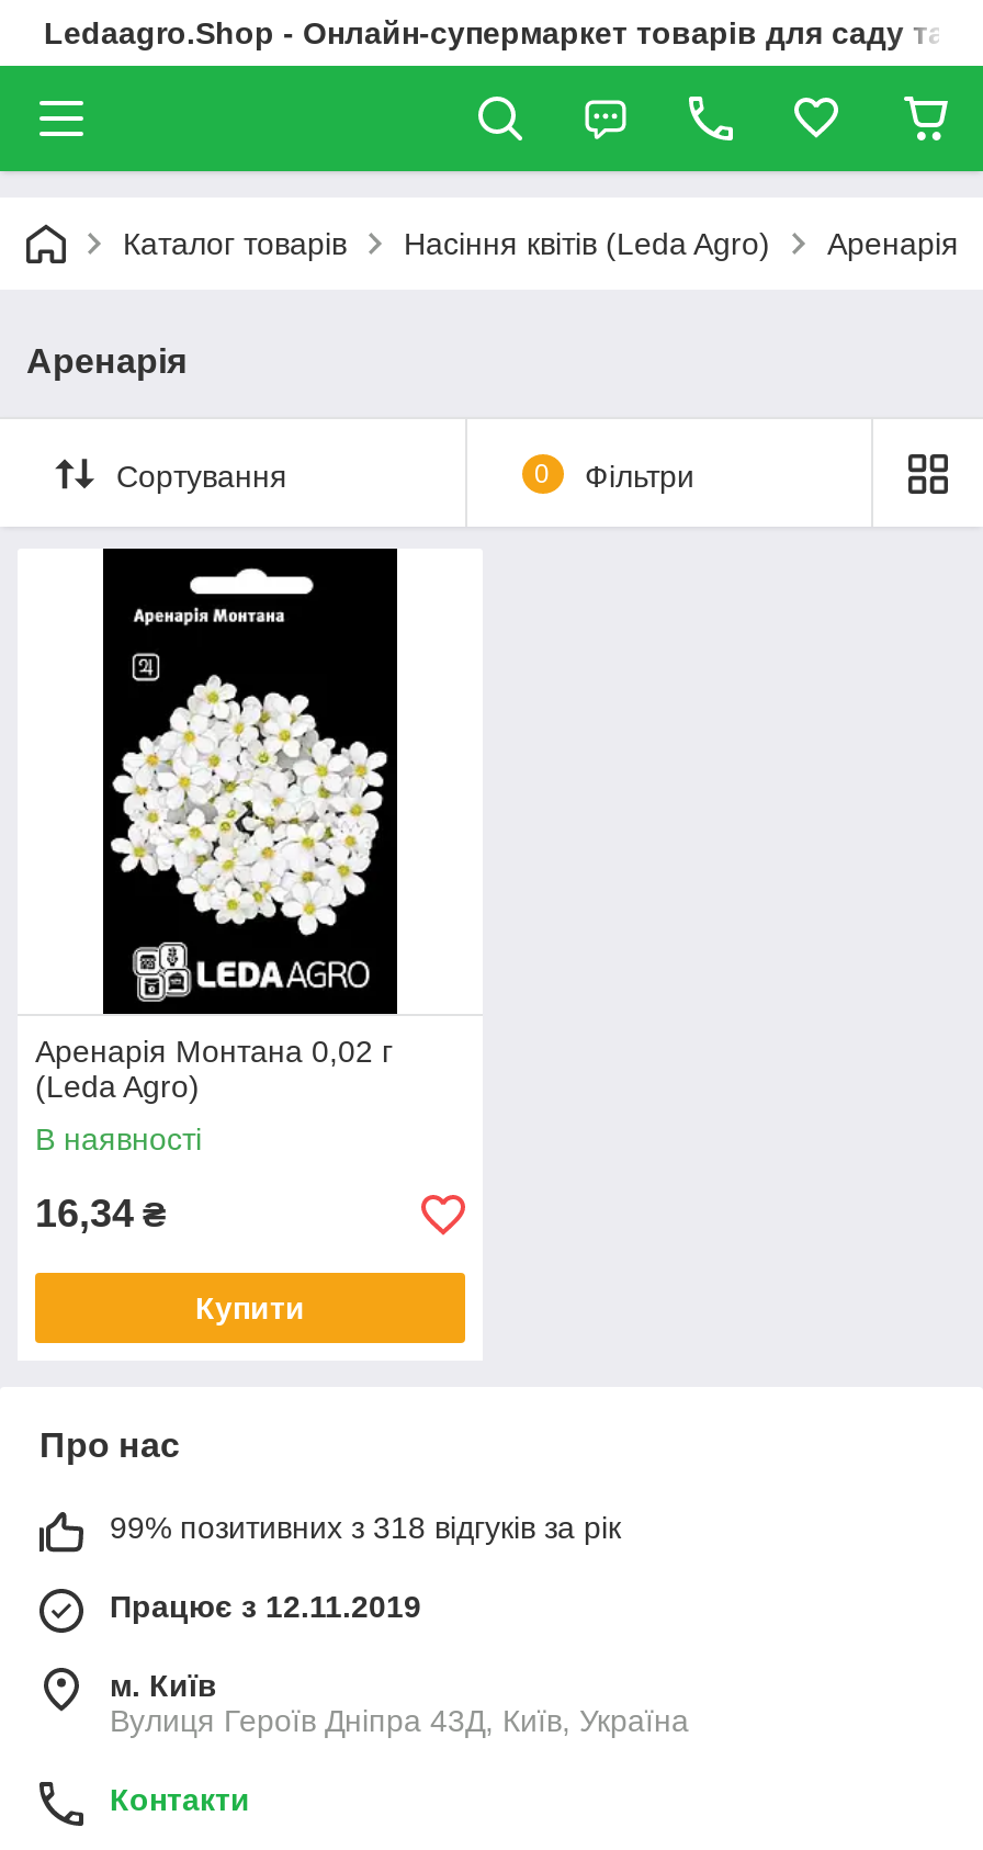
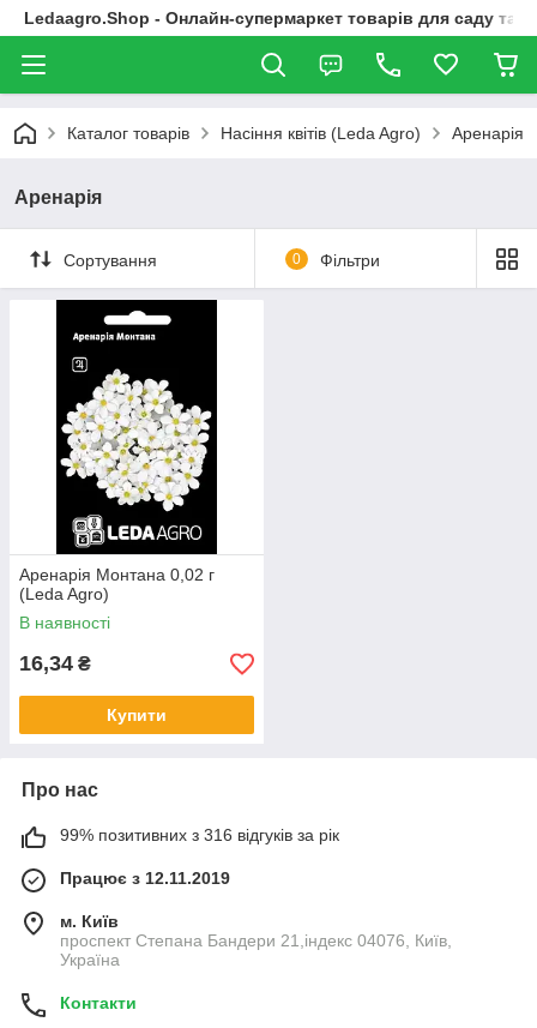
- 99% позитивних з 318 відгуків за рік
+ 99% позитивних з 316 відгуків за рік

- Вулиця Героїв Дніпра 43Д, Київ, Україна
+ проспект Степана Бандери 21,індекс 04076, Київ,
+ Україна
